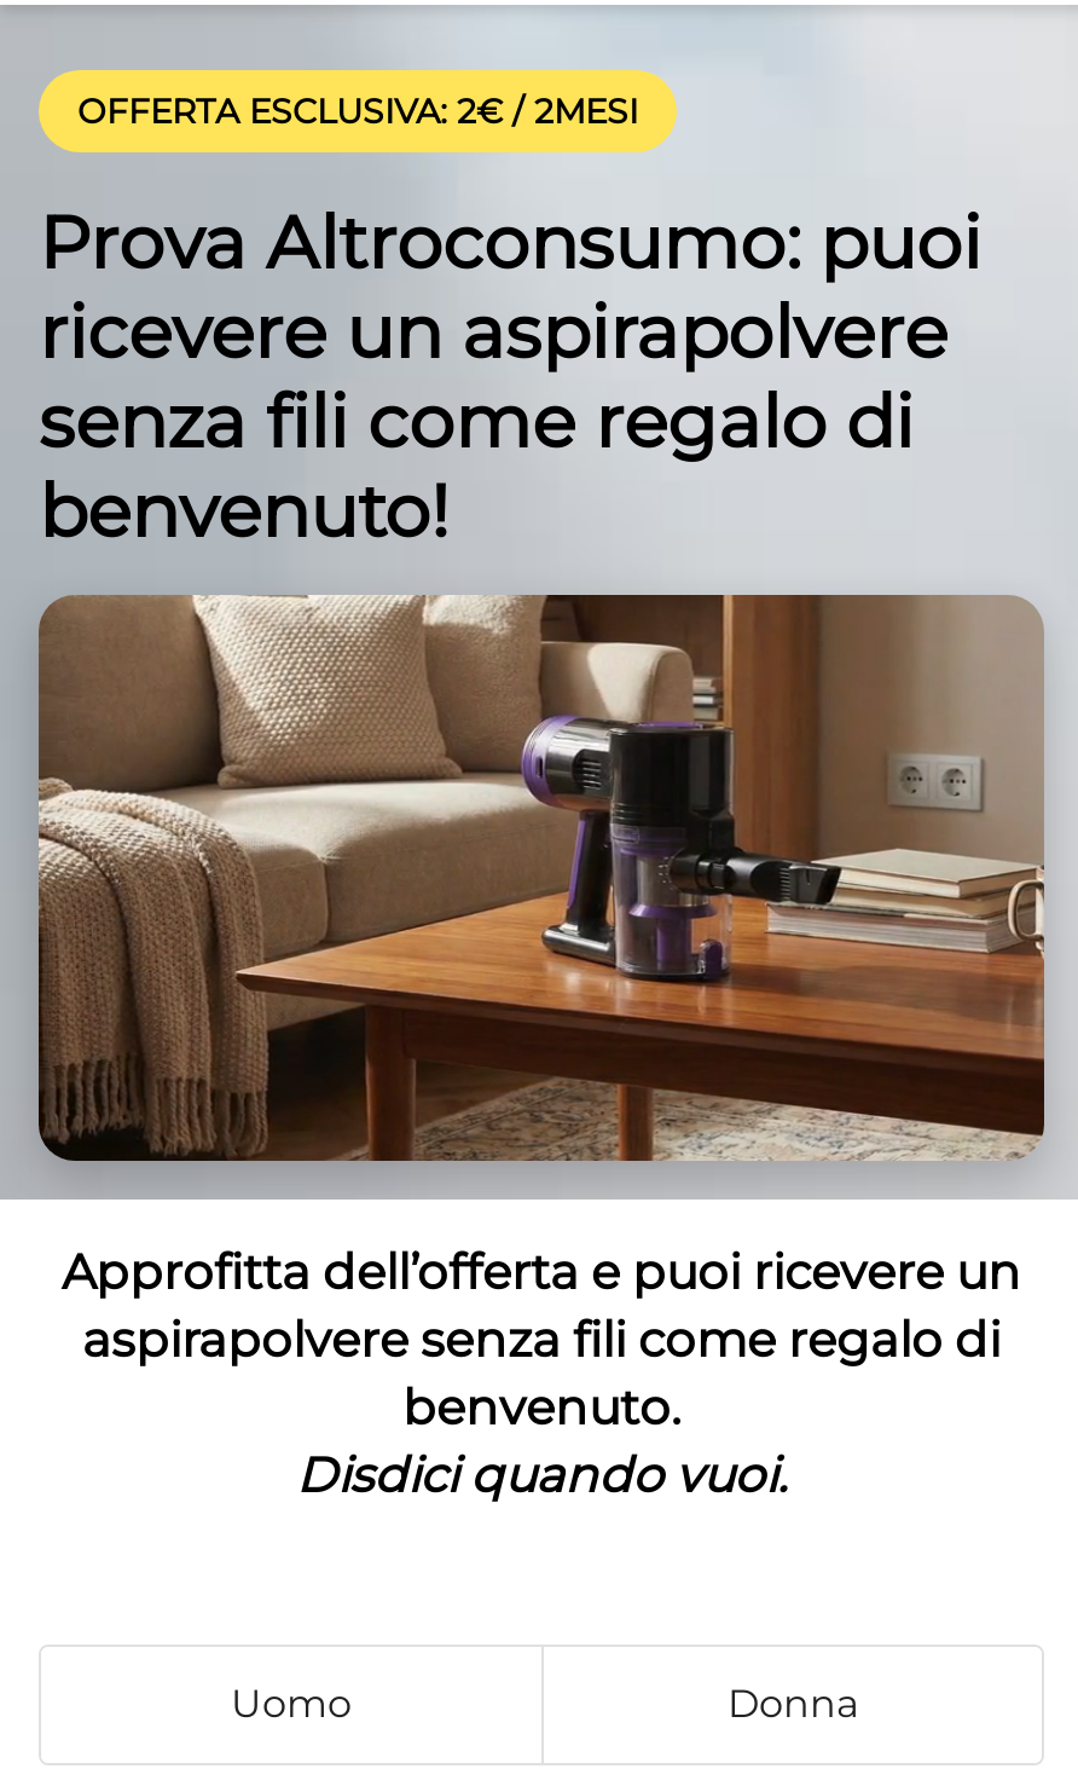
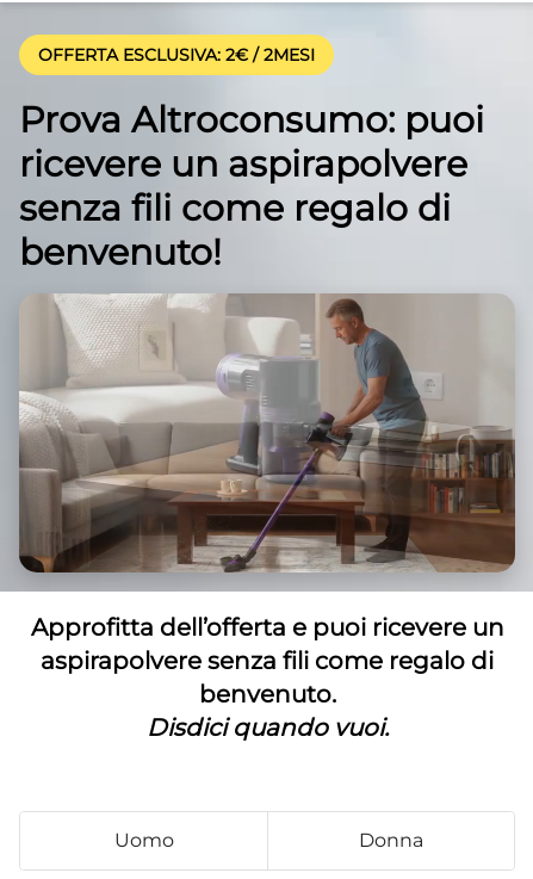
- [image]
+ [image]
